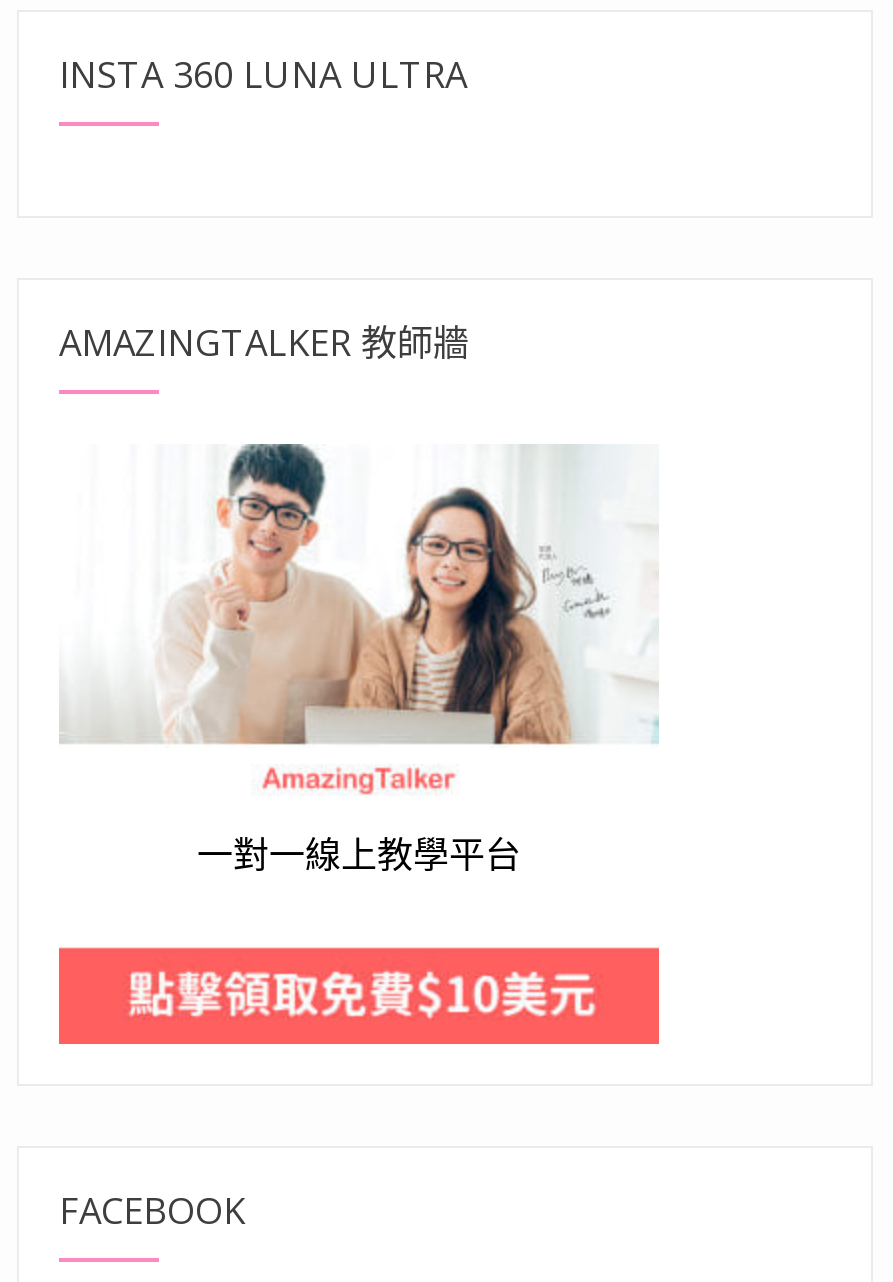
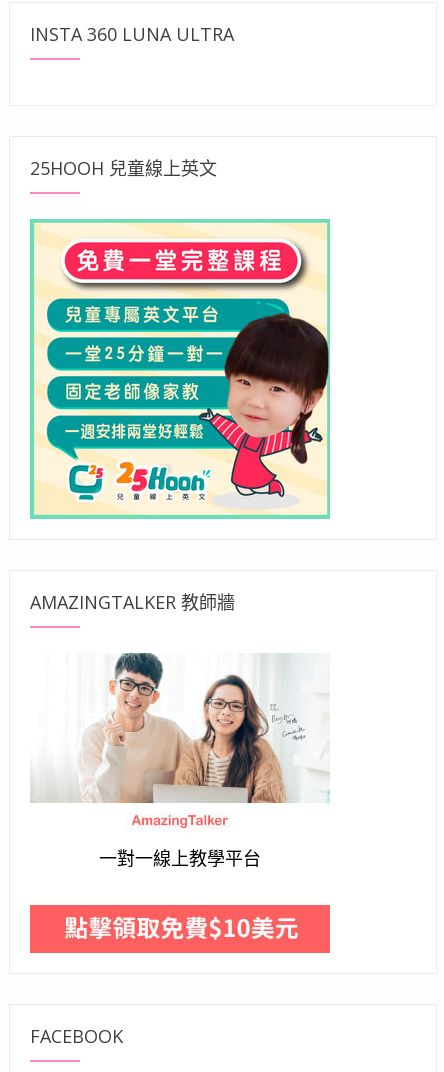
+ [image]

+ 25HOOH 兒童線上英文
